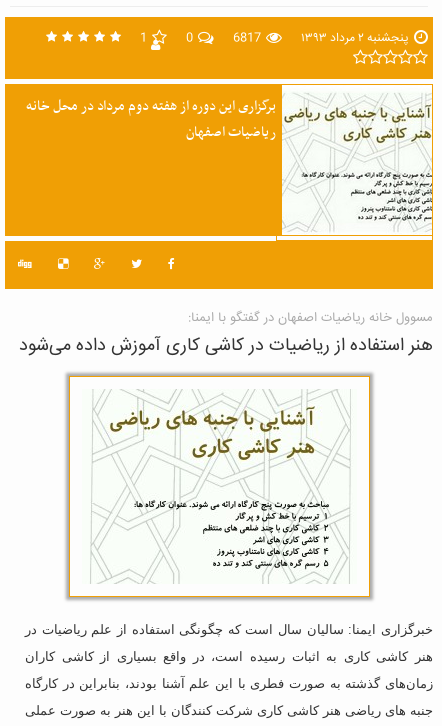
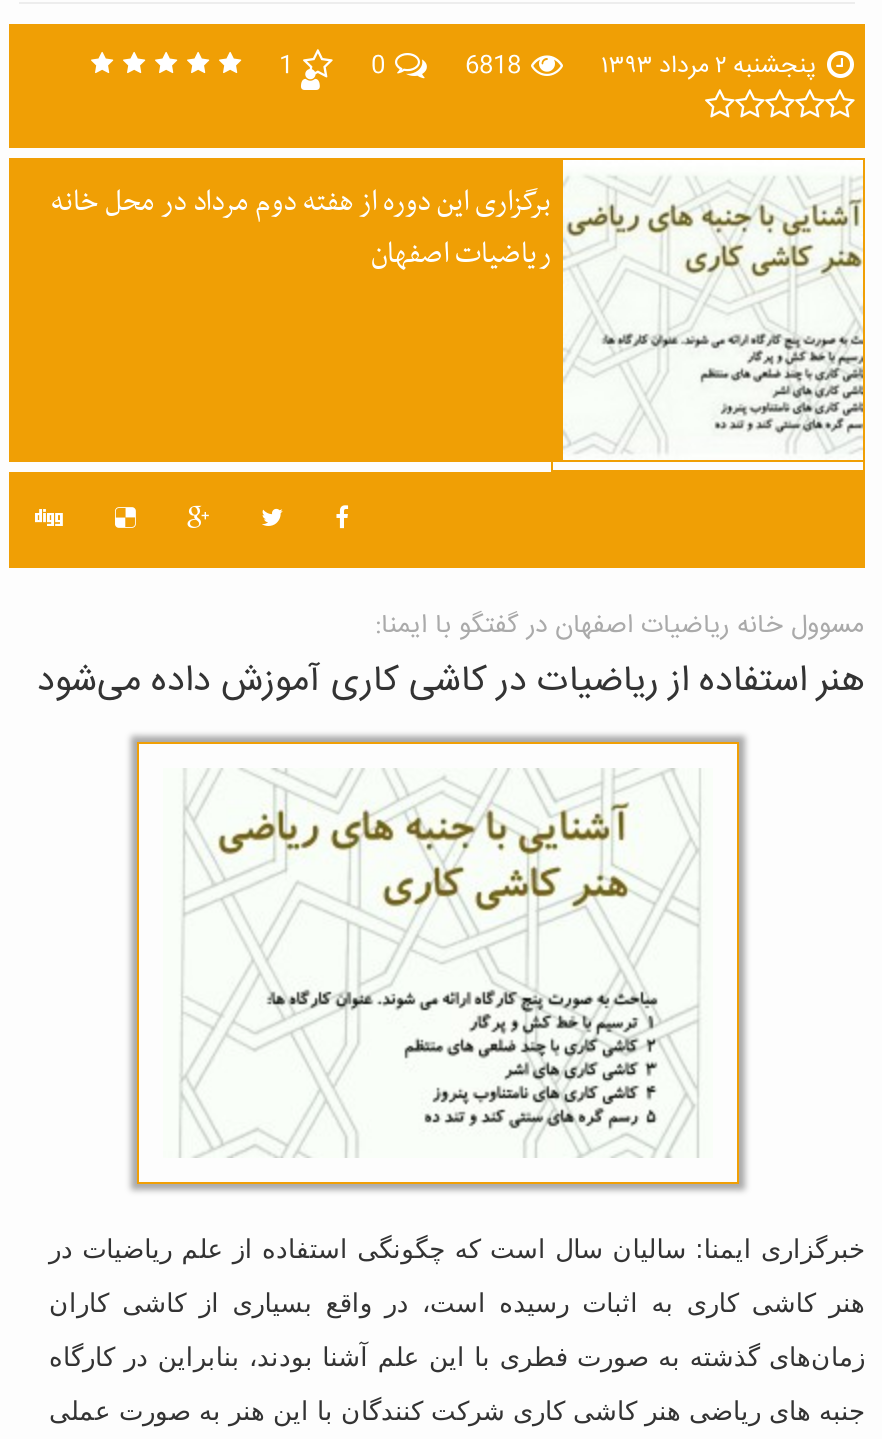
- 6817
+ 6818
